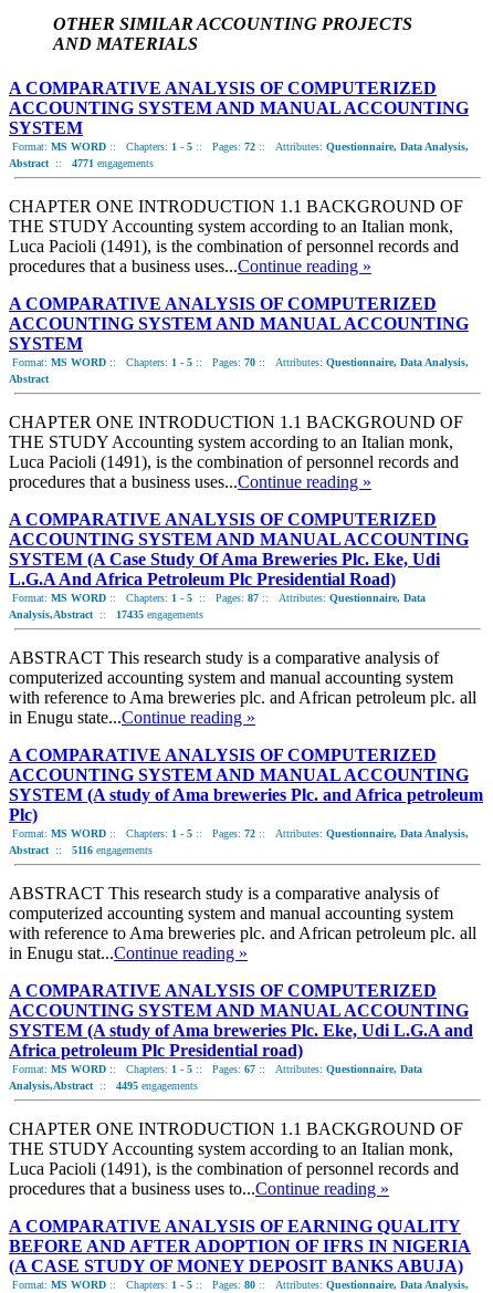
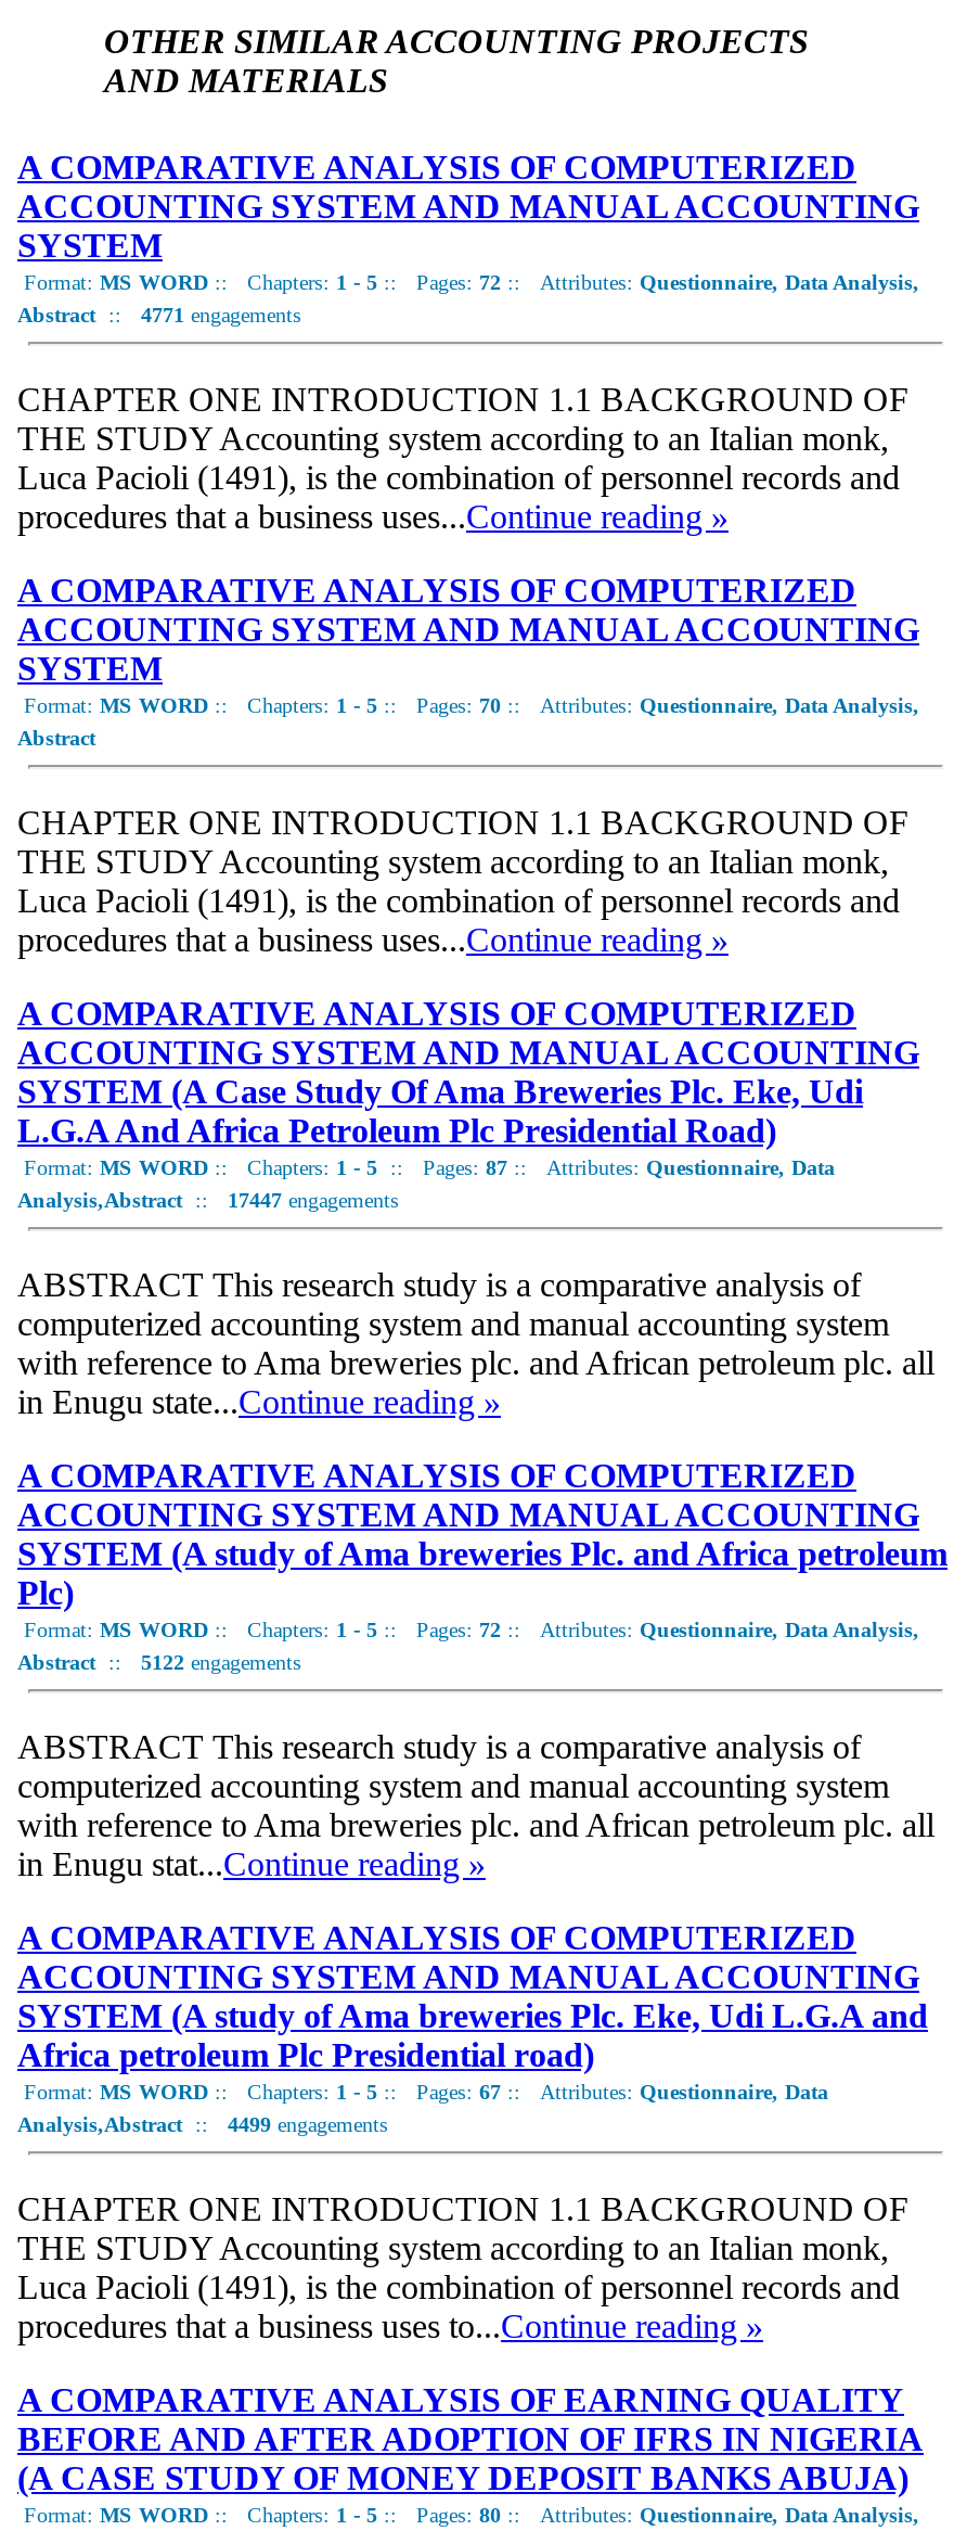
- Analysis,Abstract:: 17435 engagements
+ Analysis,Abstract:: 17447 engagements

- Abstract:: 5116 engagements
+ Abstract:: 5122 engagements

- Analysis,Abstract:: 4495 engagements
+ Analysis,Abstract:: 4499 engagements
